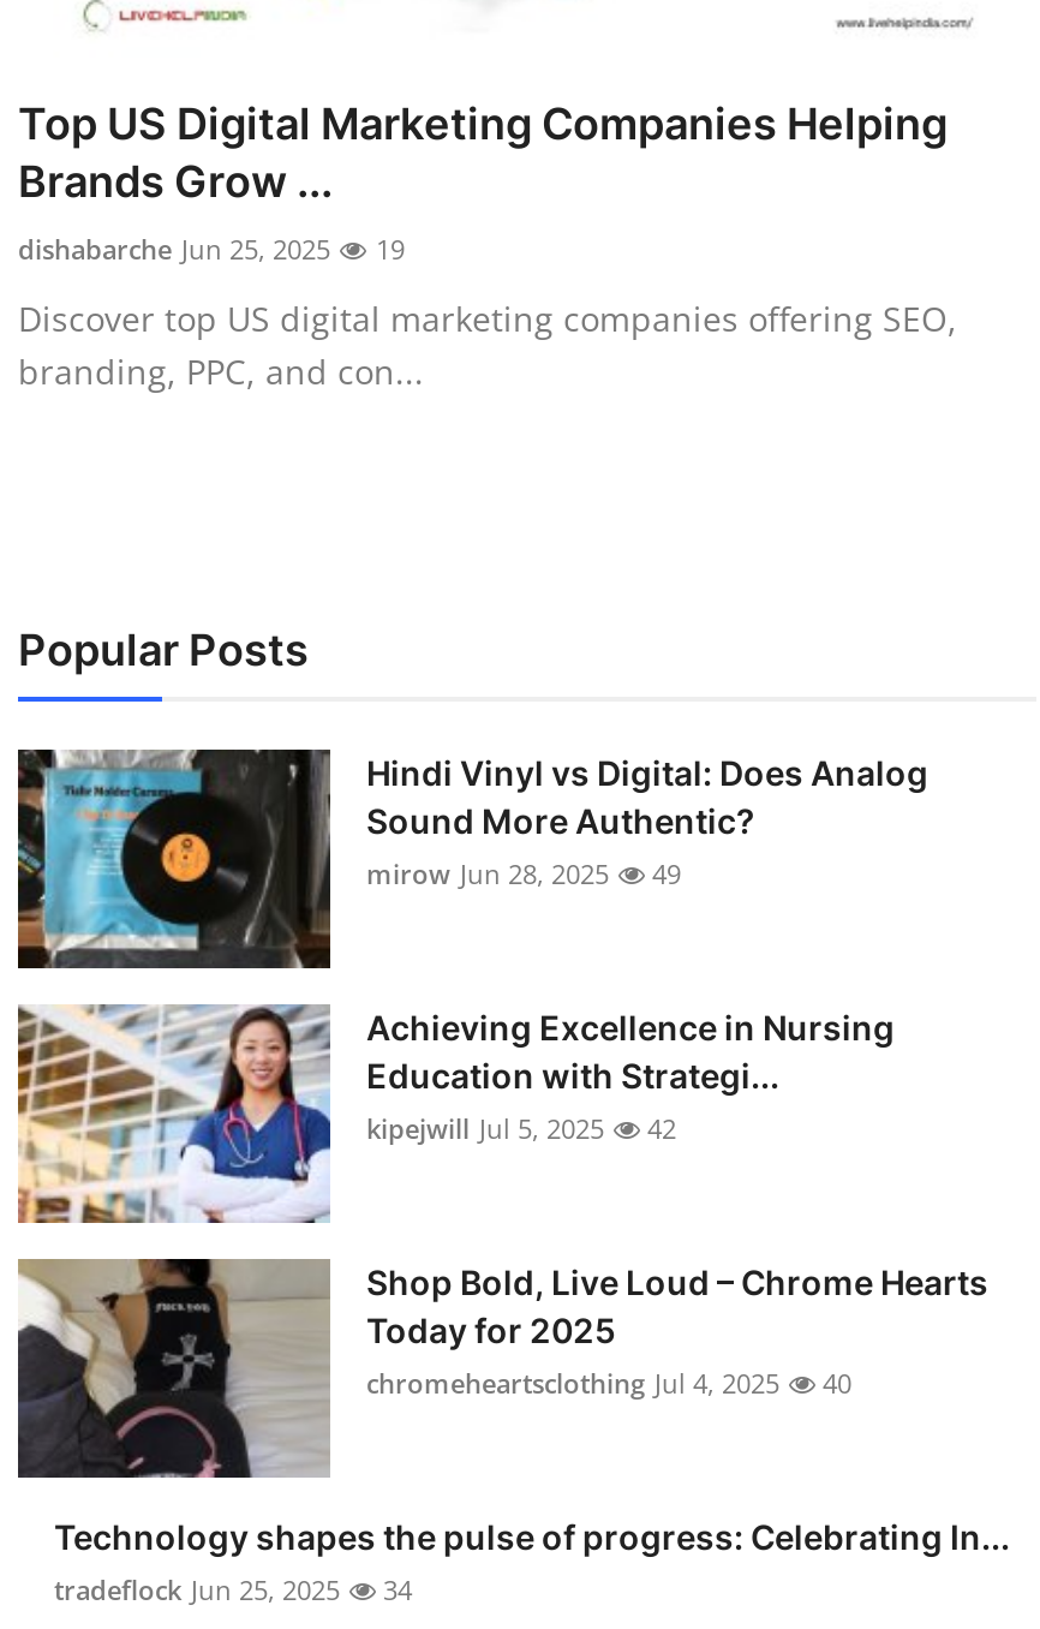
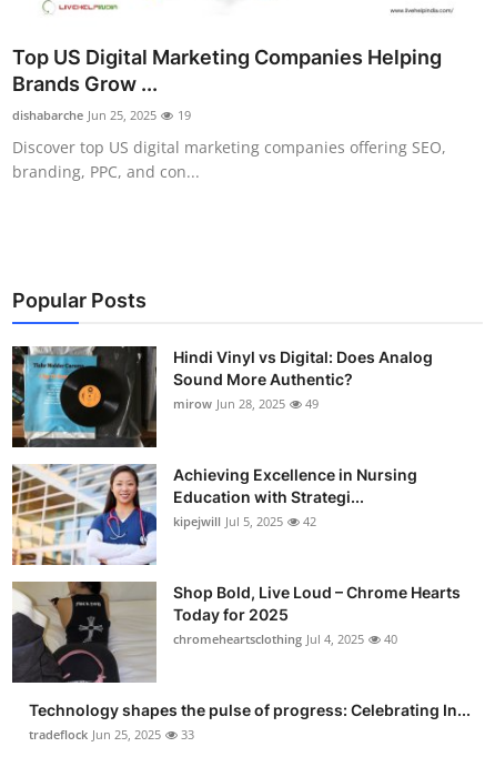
- tradeflock Jun 25, 2025 34
+ tradeflock Jun 25, 2025 33
